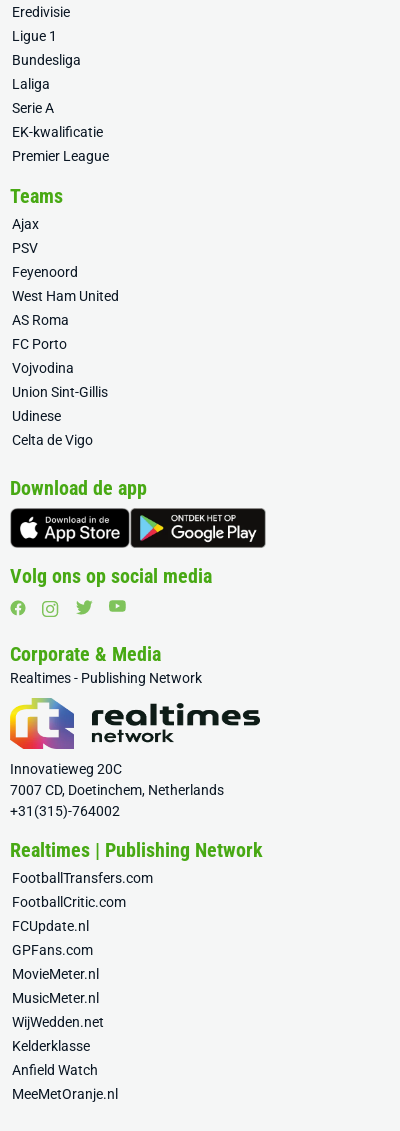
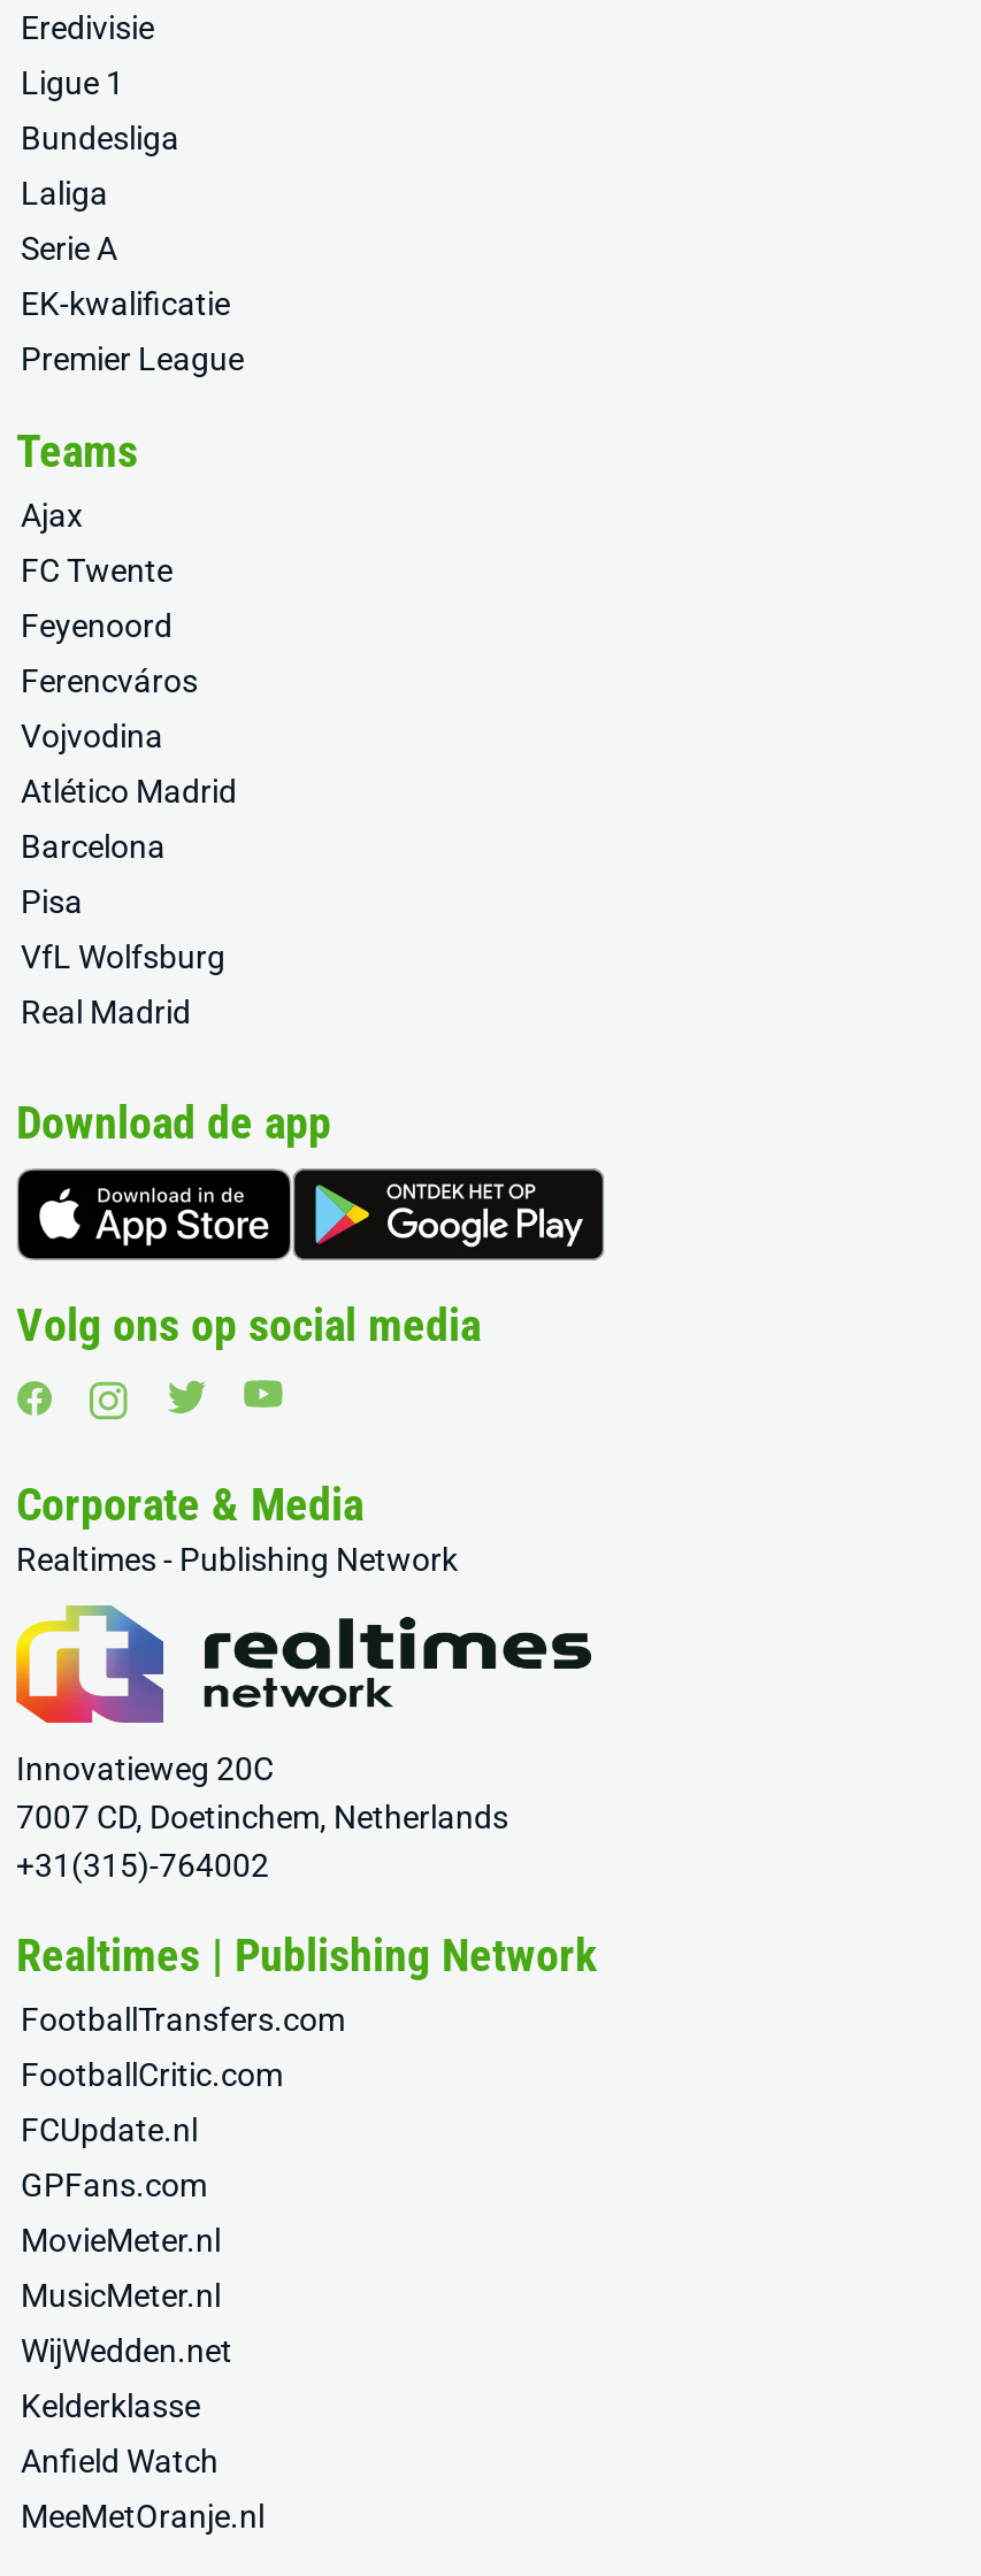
- PSV
+ FC Twente

- West Ham United
- AS Roma
- FC Porto
+ Ferencváros

moved up: Vojvodina

- Union Sint-Gillis
- Udinese
- Celta de Vigo
+ Atlético Madrid
+ Barcelona
+ Pisa
+ VfL Wolfsburg
+ Real Madrid
